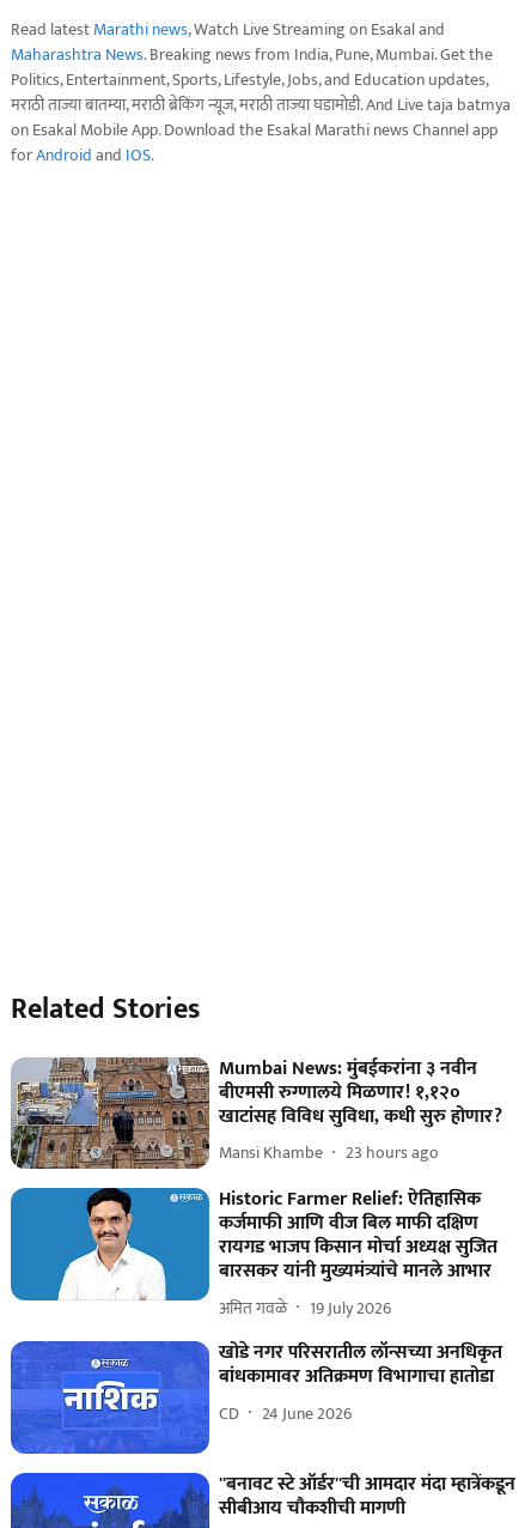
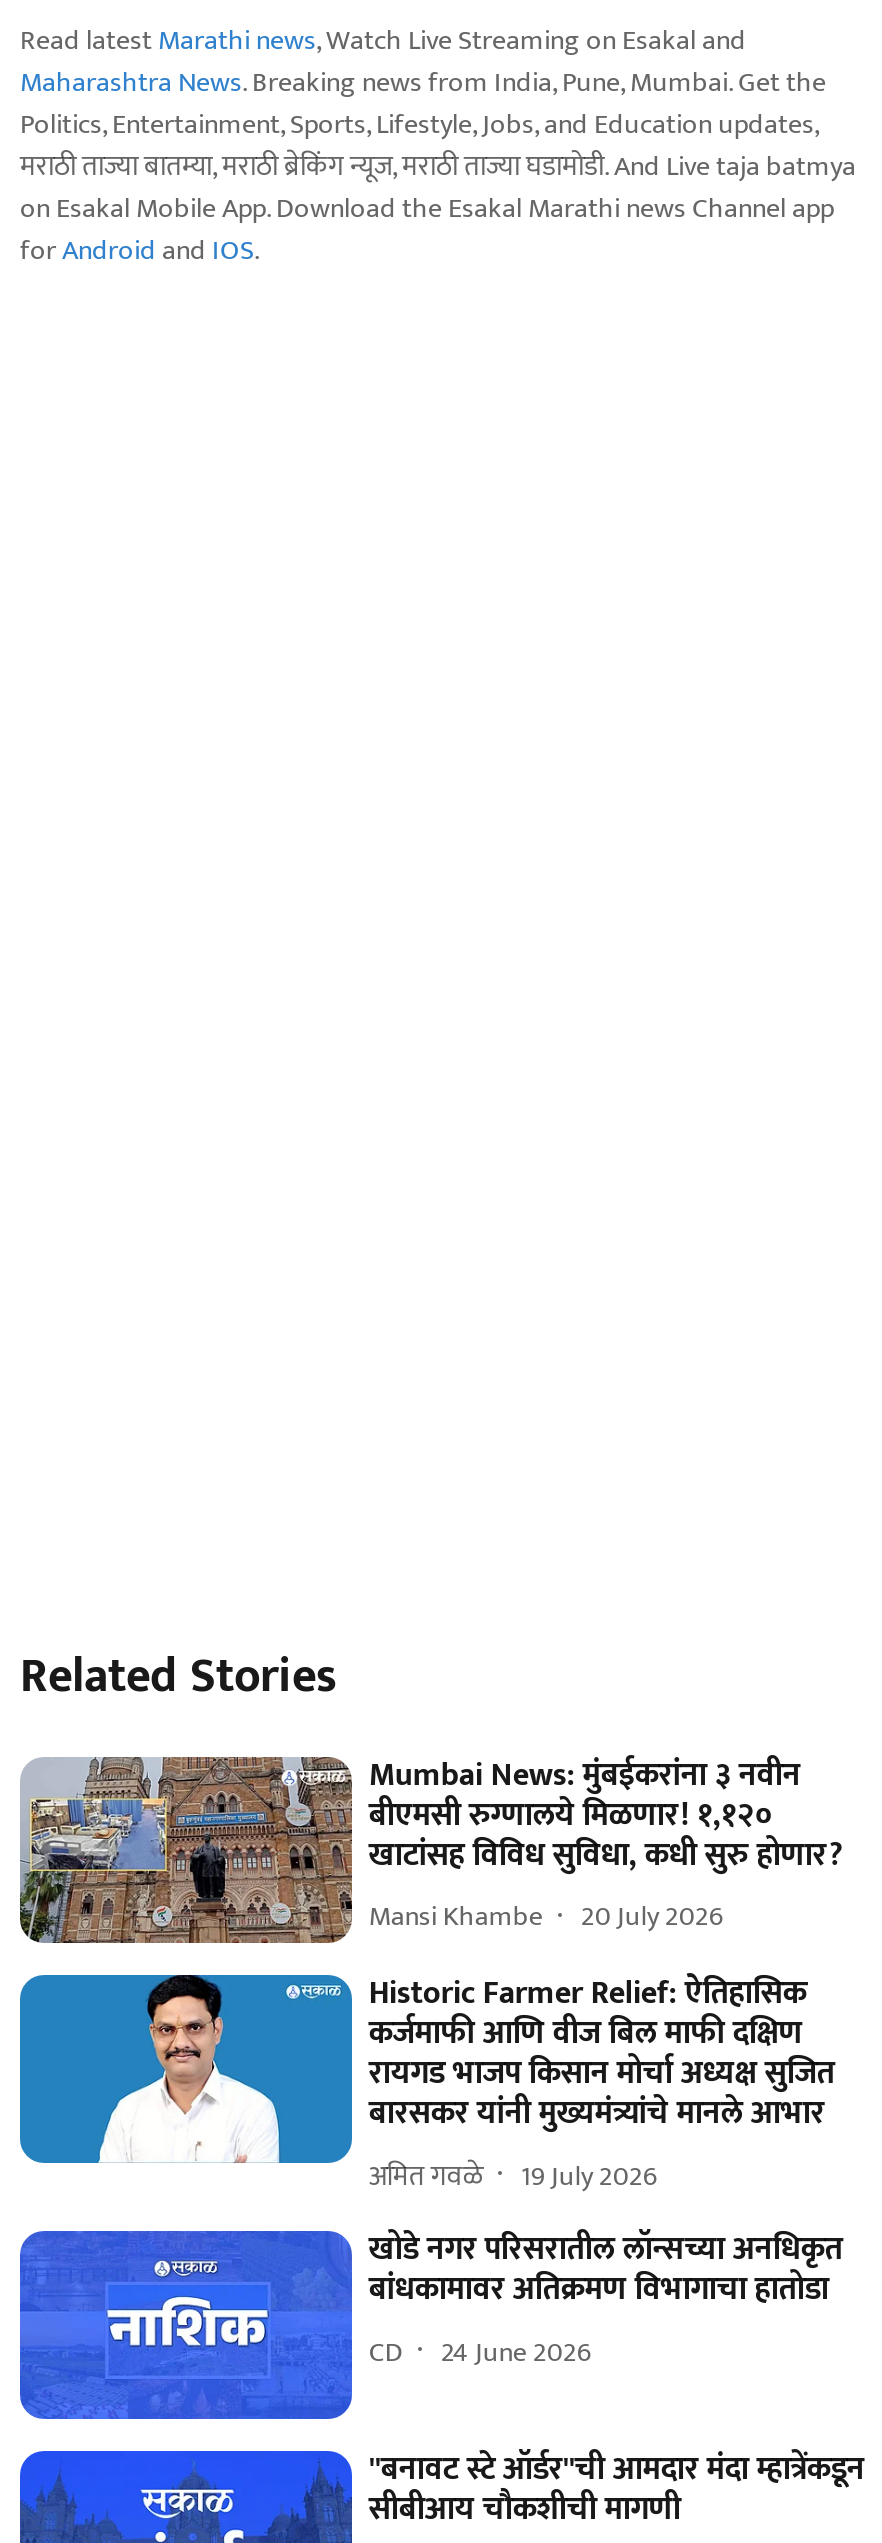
- Mansi Khambe 23 hours ago
+ Mansi Khambe 20 July 2026
